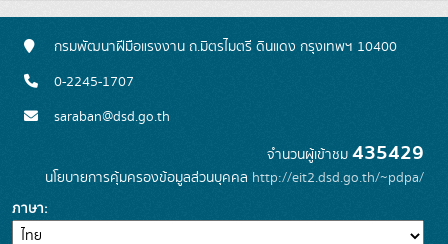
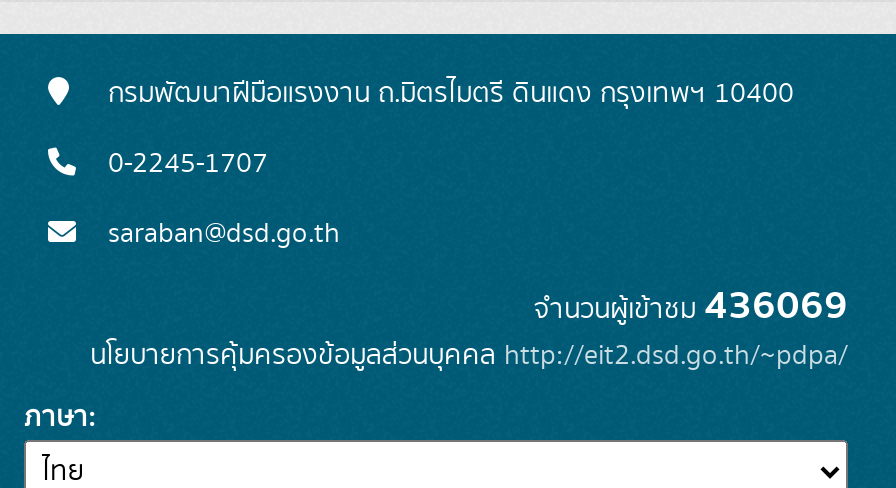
- จำนวนผู้เข้าชม435429
+ จำนวนผู้เข้าชม436069
